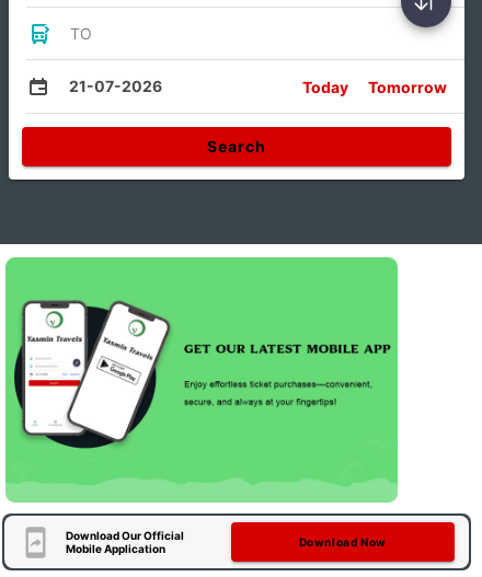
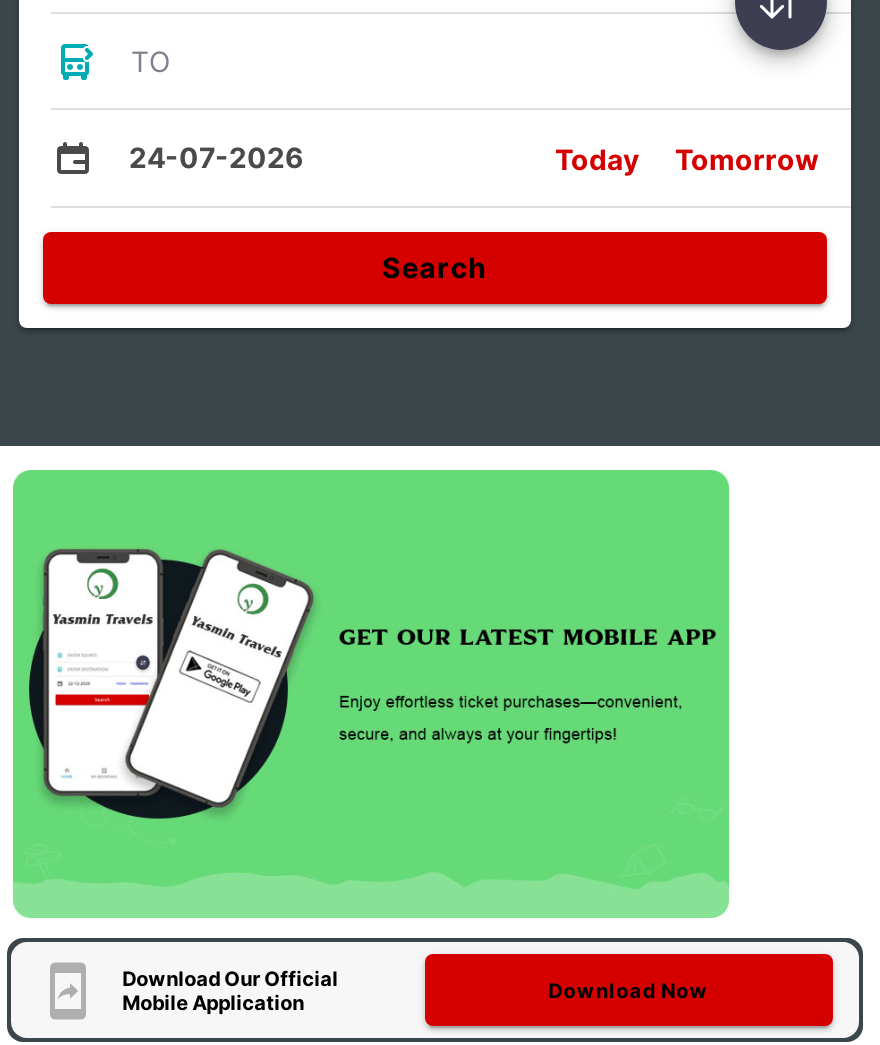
- 21-07-2026
+ 24-07-2026
